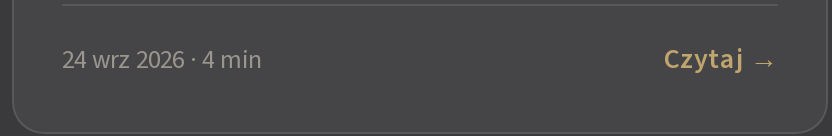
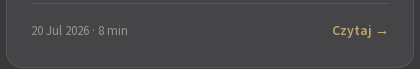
- 24 wrz 2026 · 4 min
+ 20 Jul 2026 · 8 min
